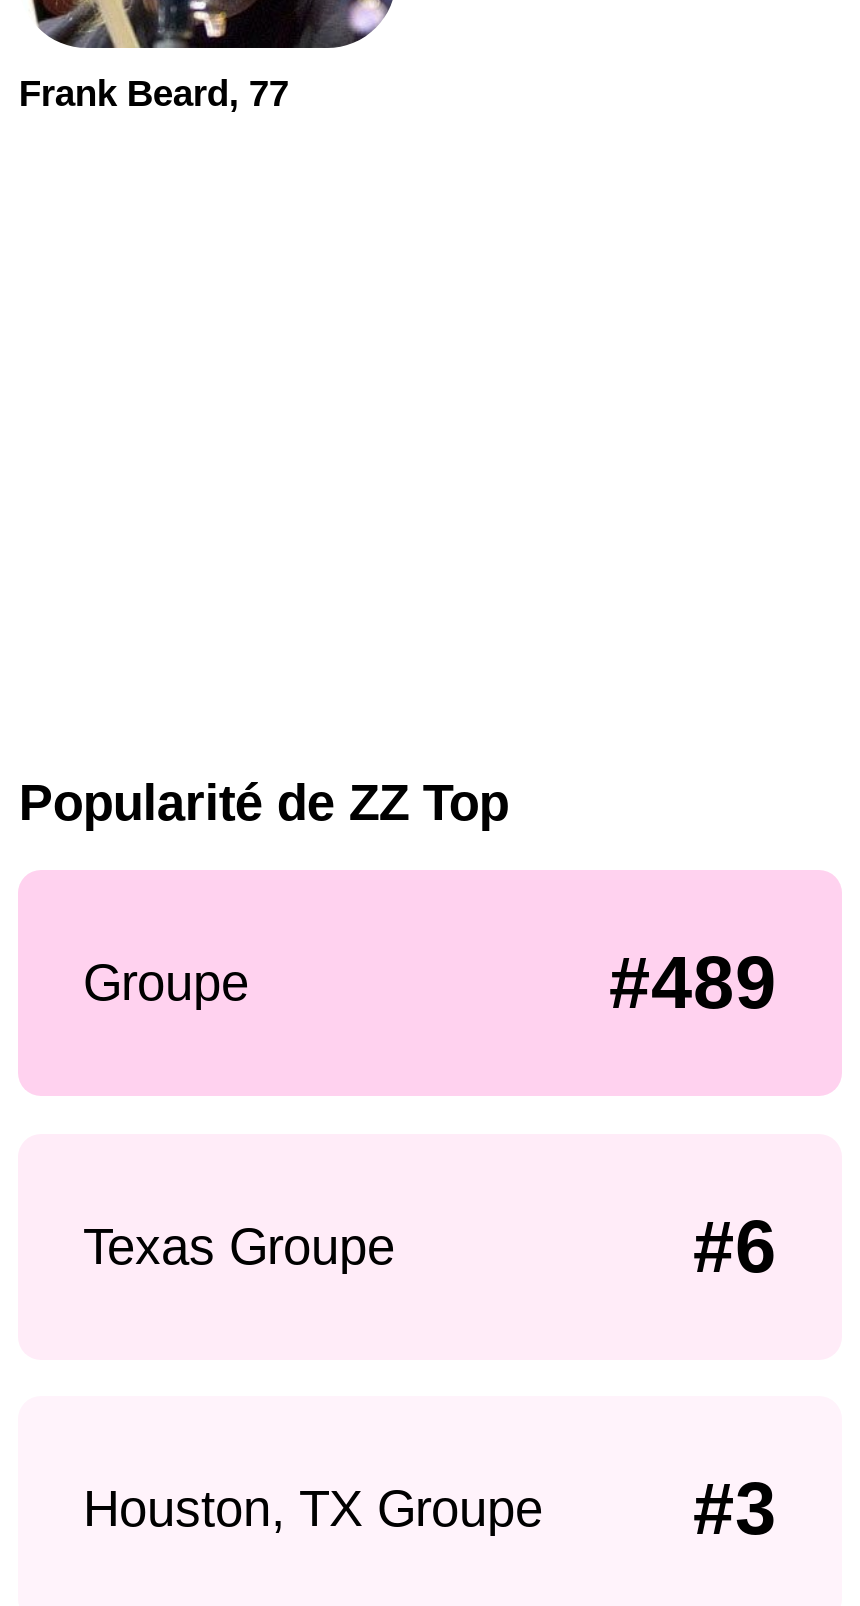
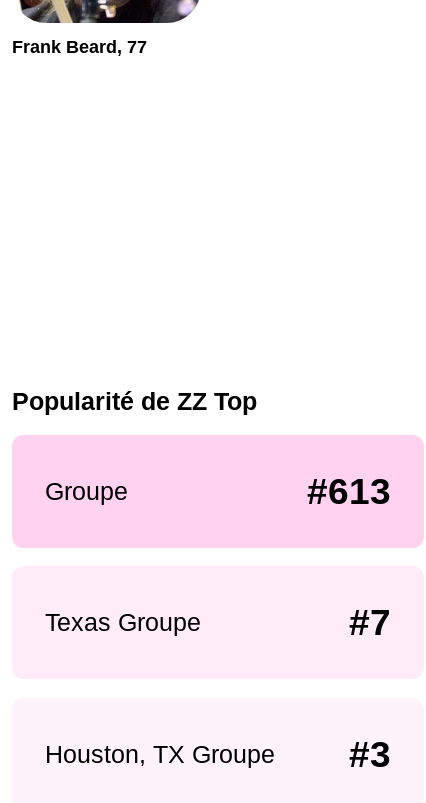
- #489
+ #613

- #6
+ #7
